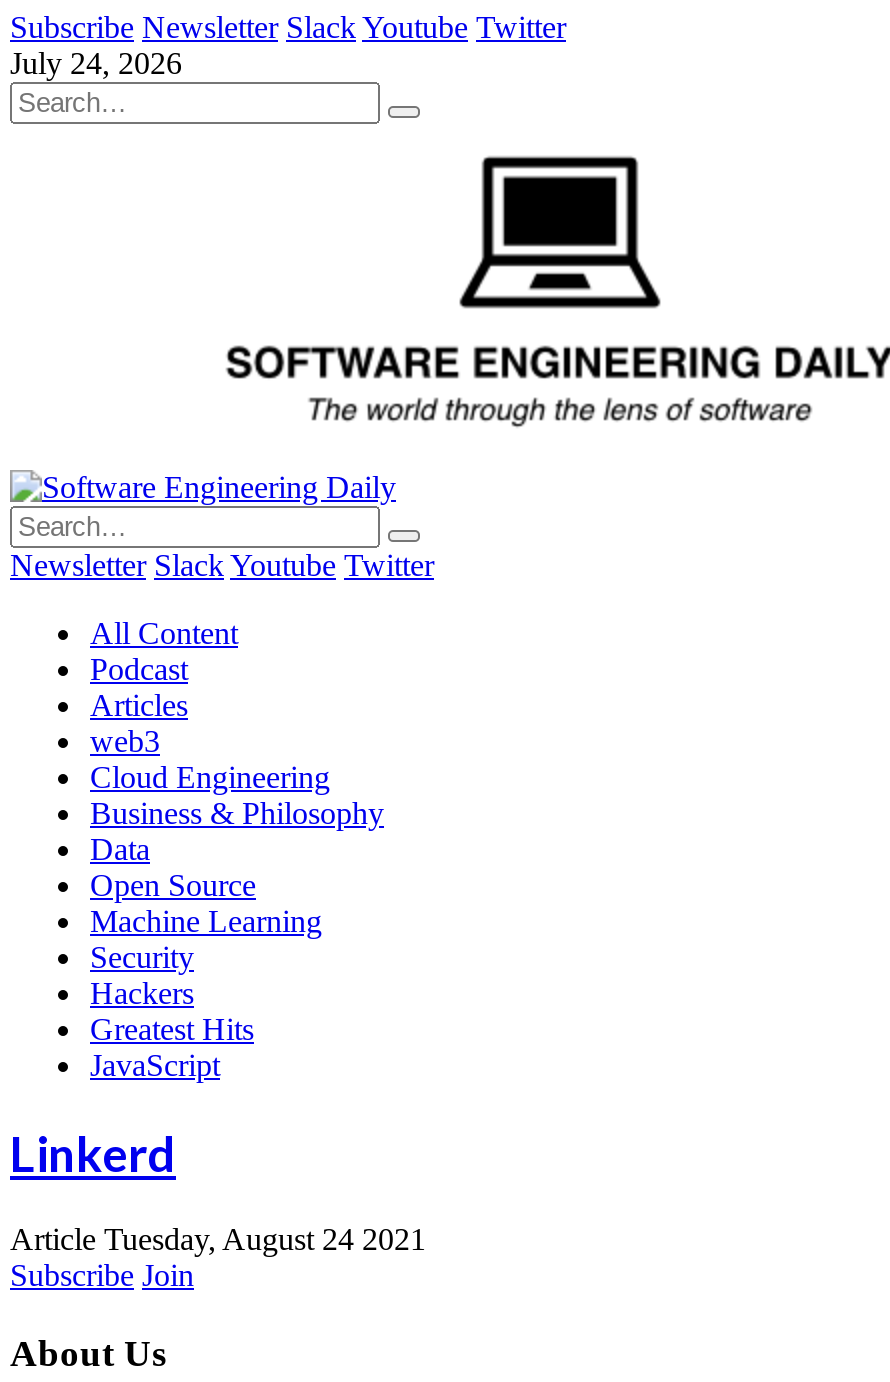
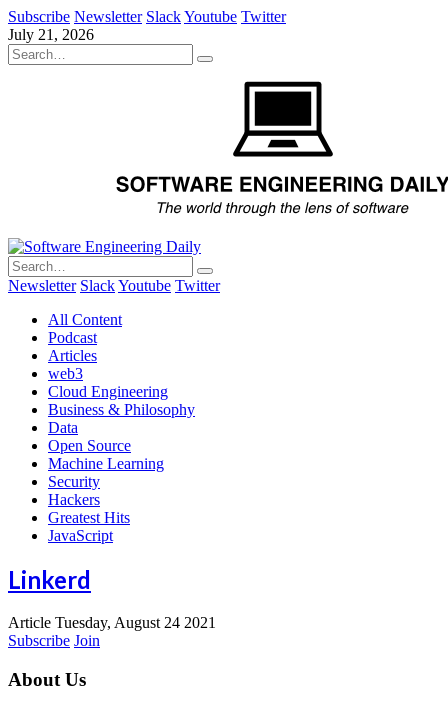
- July 24, 2026
+ July 21, 2026
